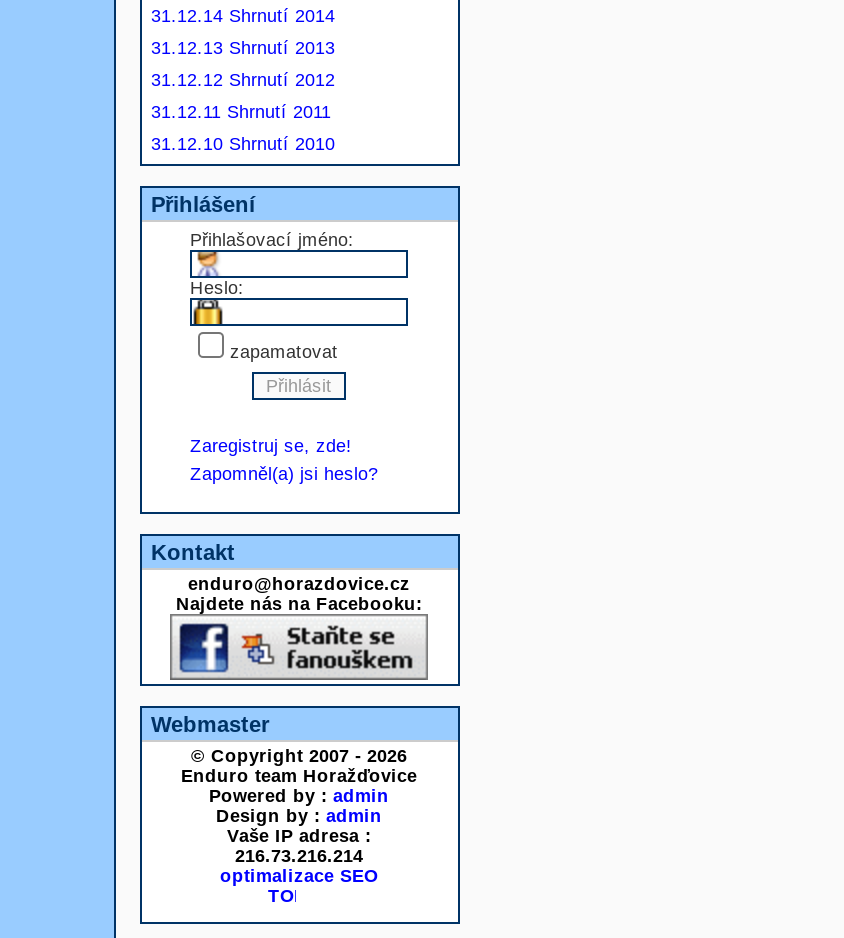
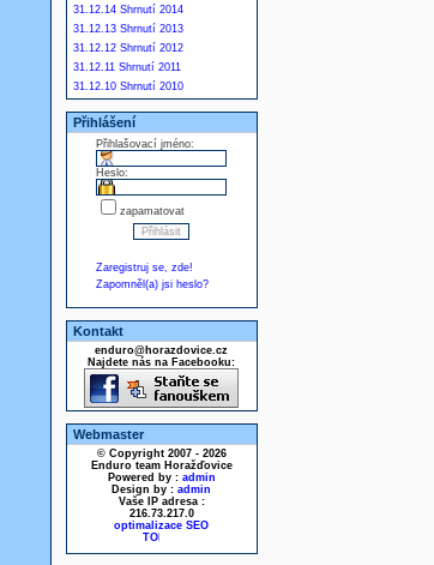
- 216.73.216.214
+ 216.73.217.0
